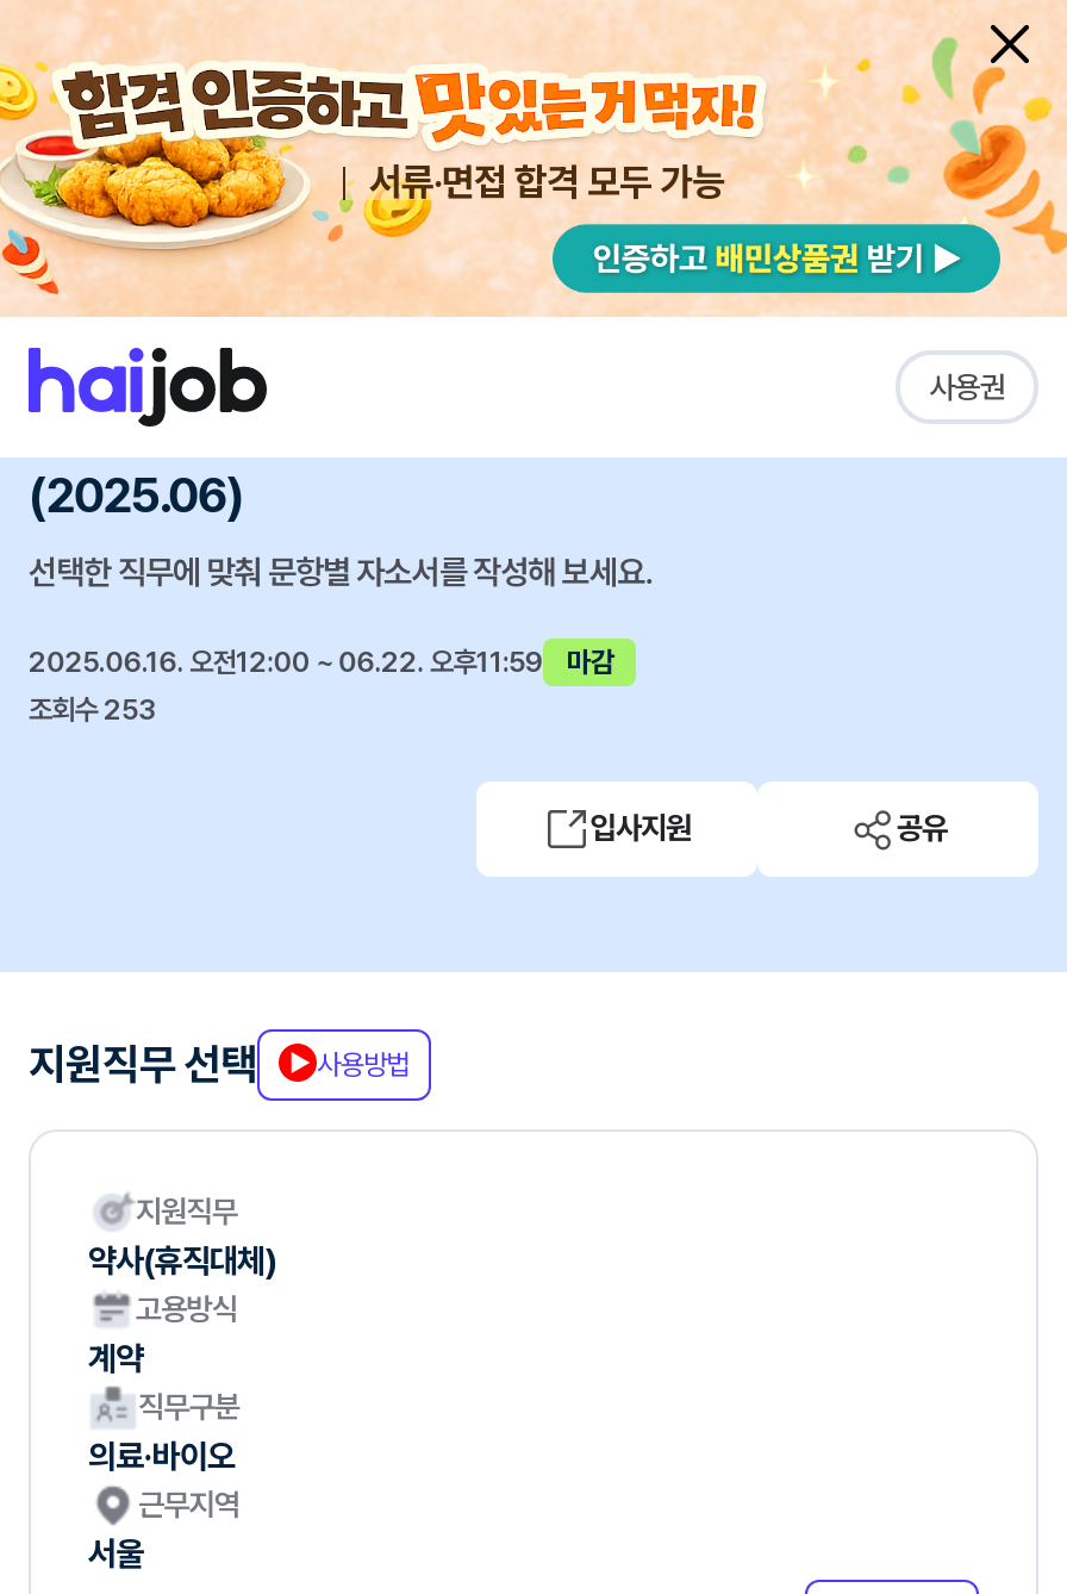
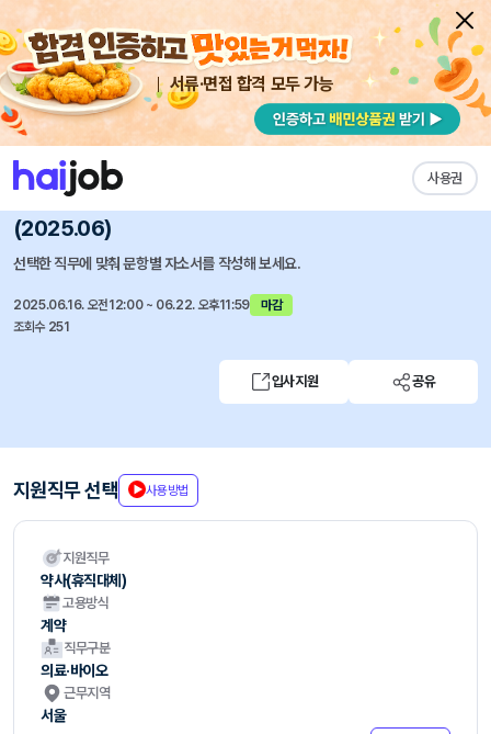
- 조회수 253
+ 조회수 251
